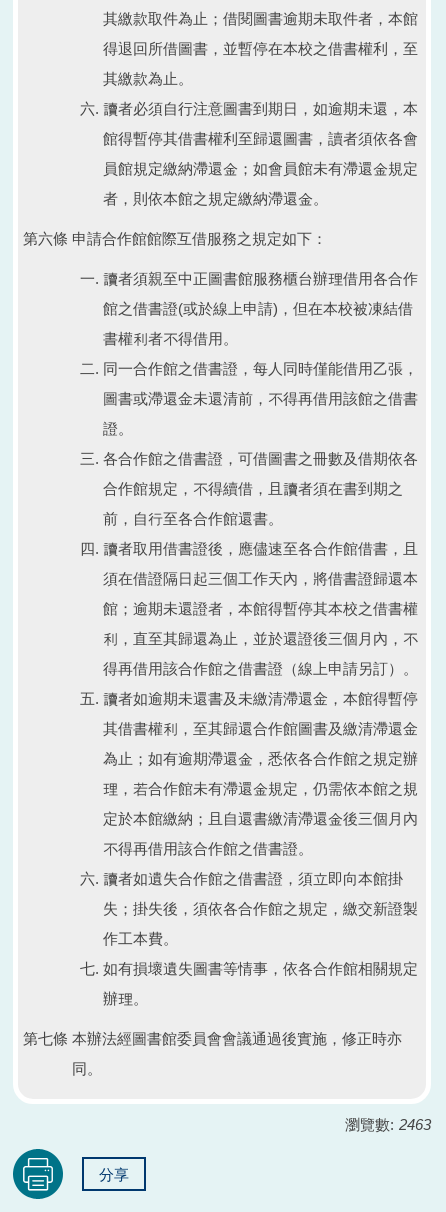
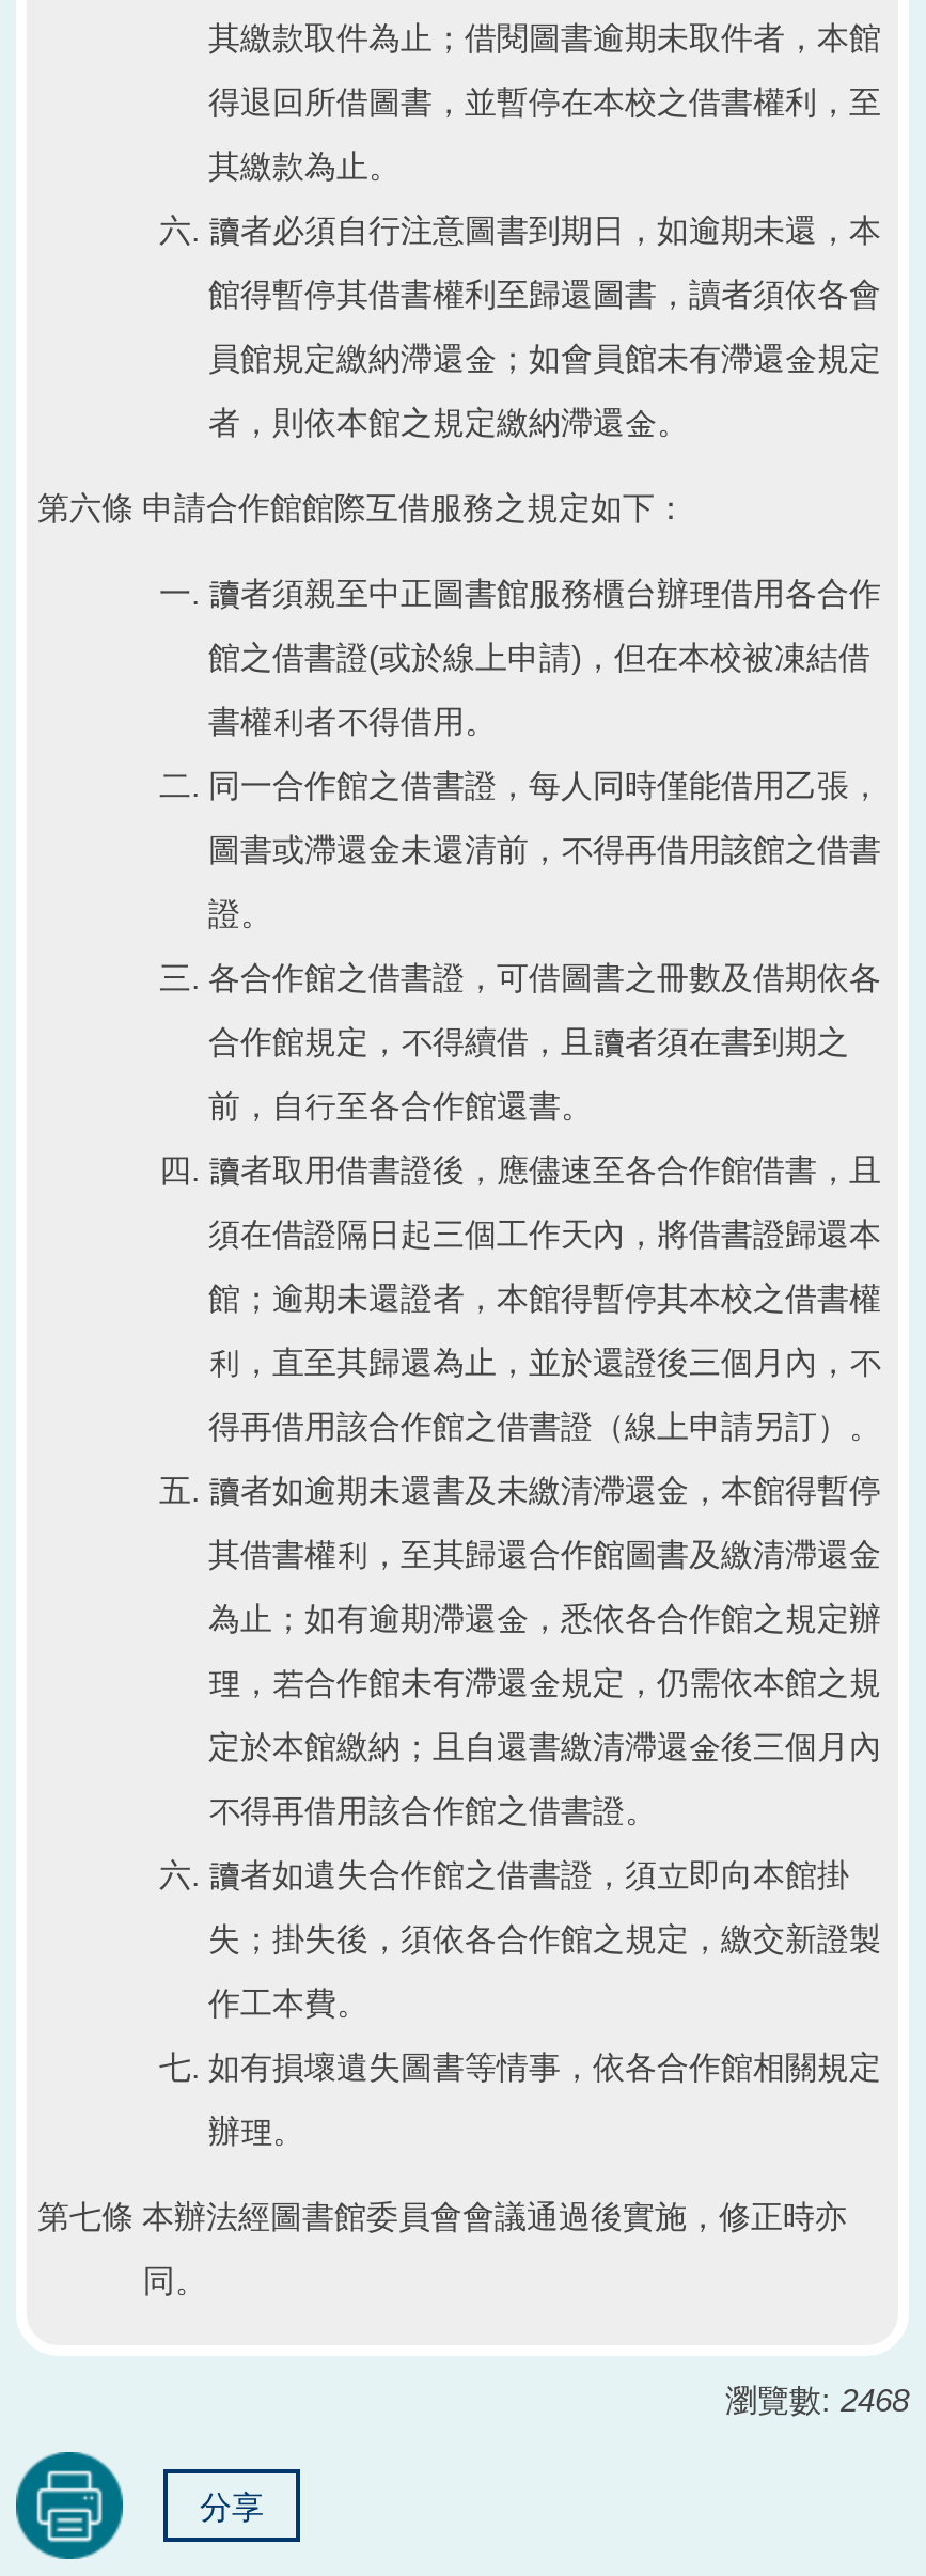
- 瀏覽數: 2463
+ 瀏覽數: 2468
